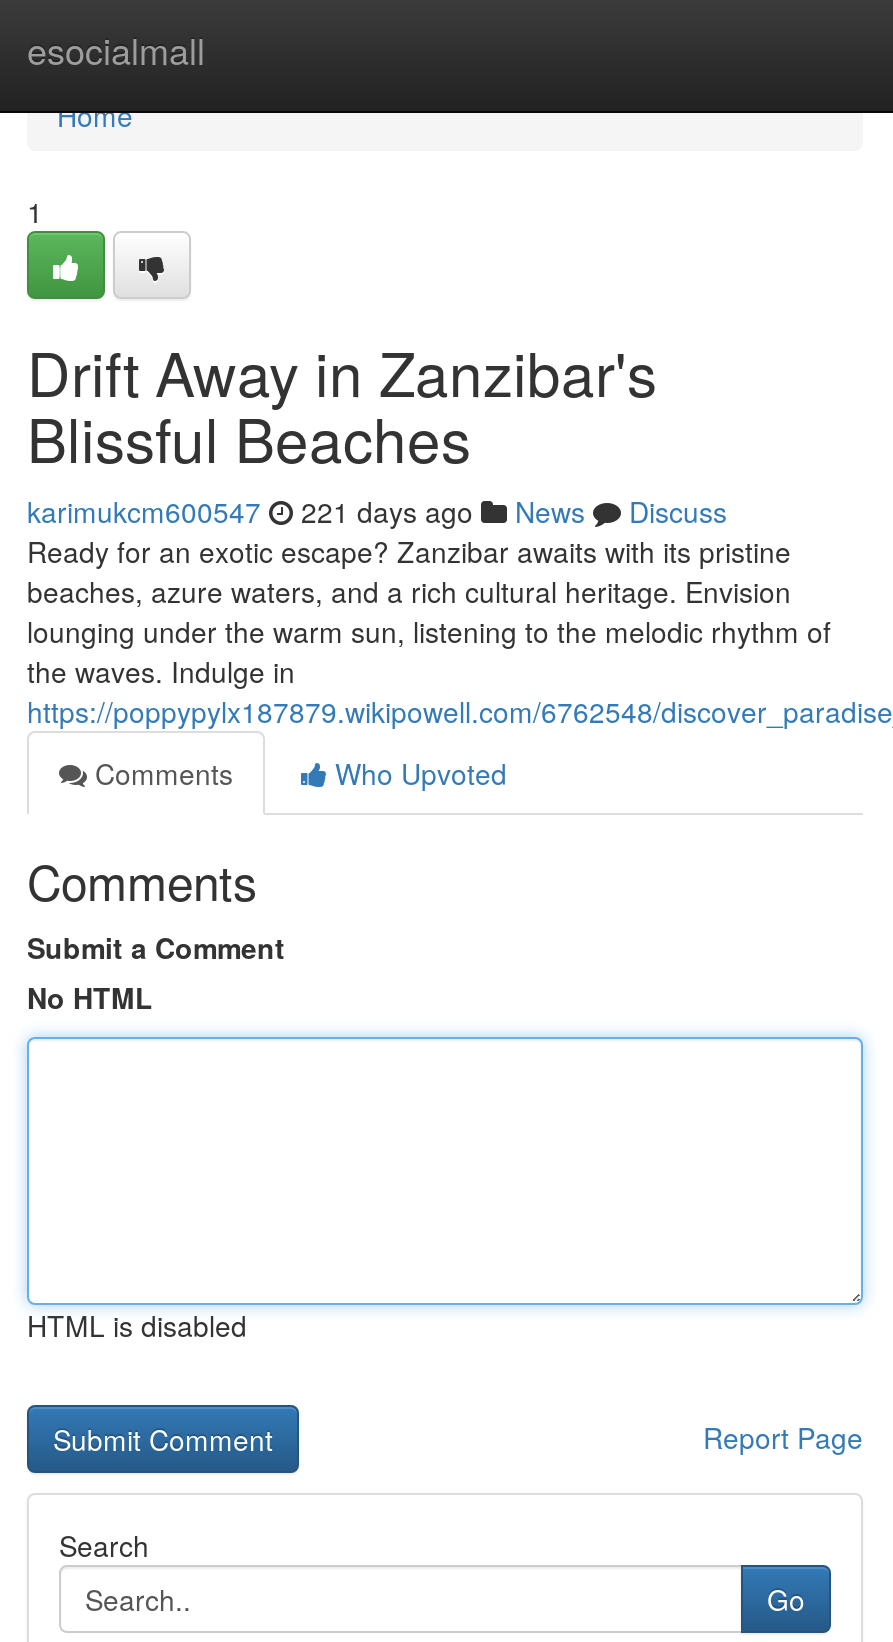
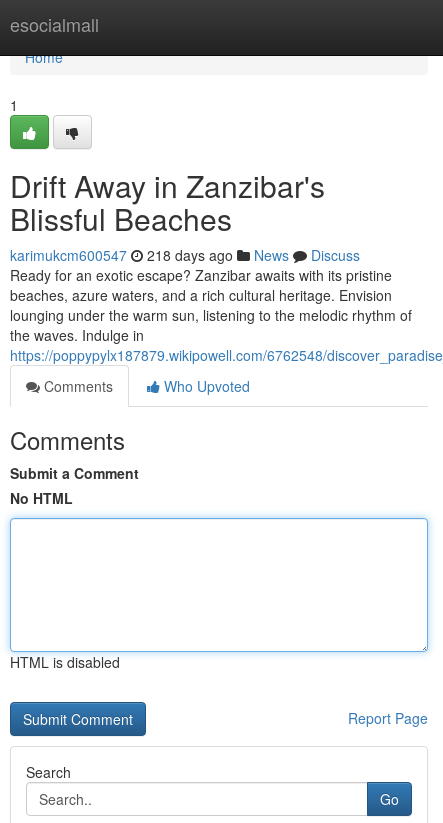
- karimukcm600547 221 days ago News Discuss
+ karimukcm600547 218 days ago News Discuss
